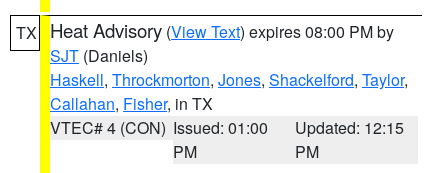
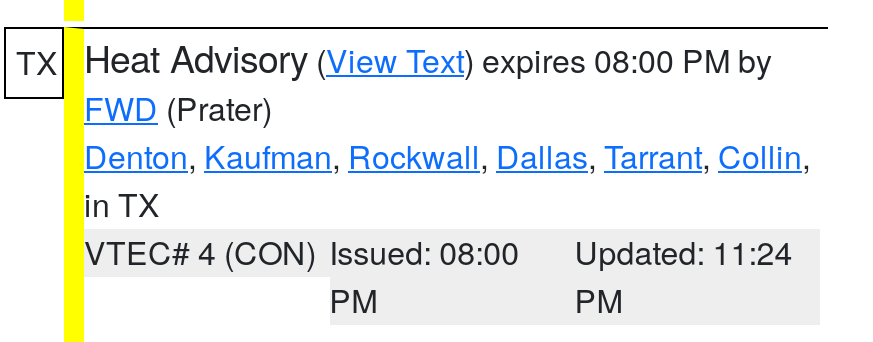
- SJT (Daniels)
- Haskell, Throckmorton, Jones, Shackelford, Taylor,
- Callahan, Fisher, in TX
- VTEC# 4 (CON) Issued: 01:00
+ FWD (Prater)
+ Denton, Kaufman, Rockwall, Dallas, Tarrant, Collin,
+ in TX
+ VTEC# 4 (CON) Issued: 08:00

- Updated: 12:15
+ Updated: 11:24
